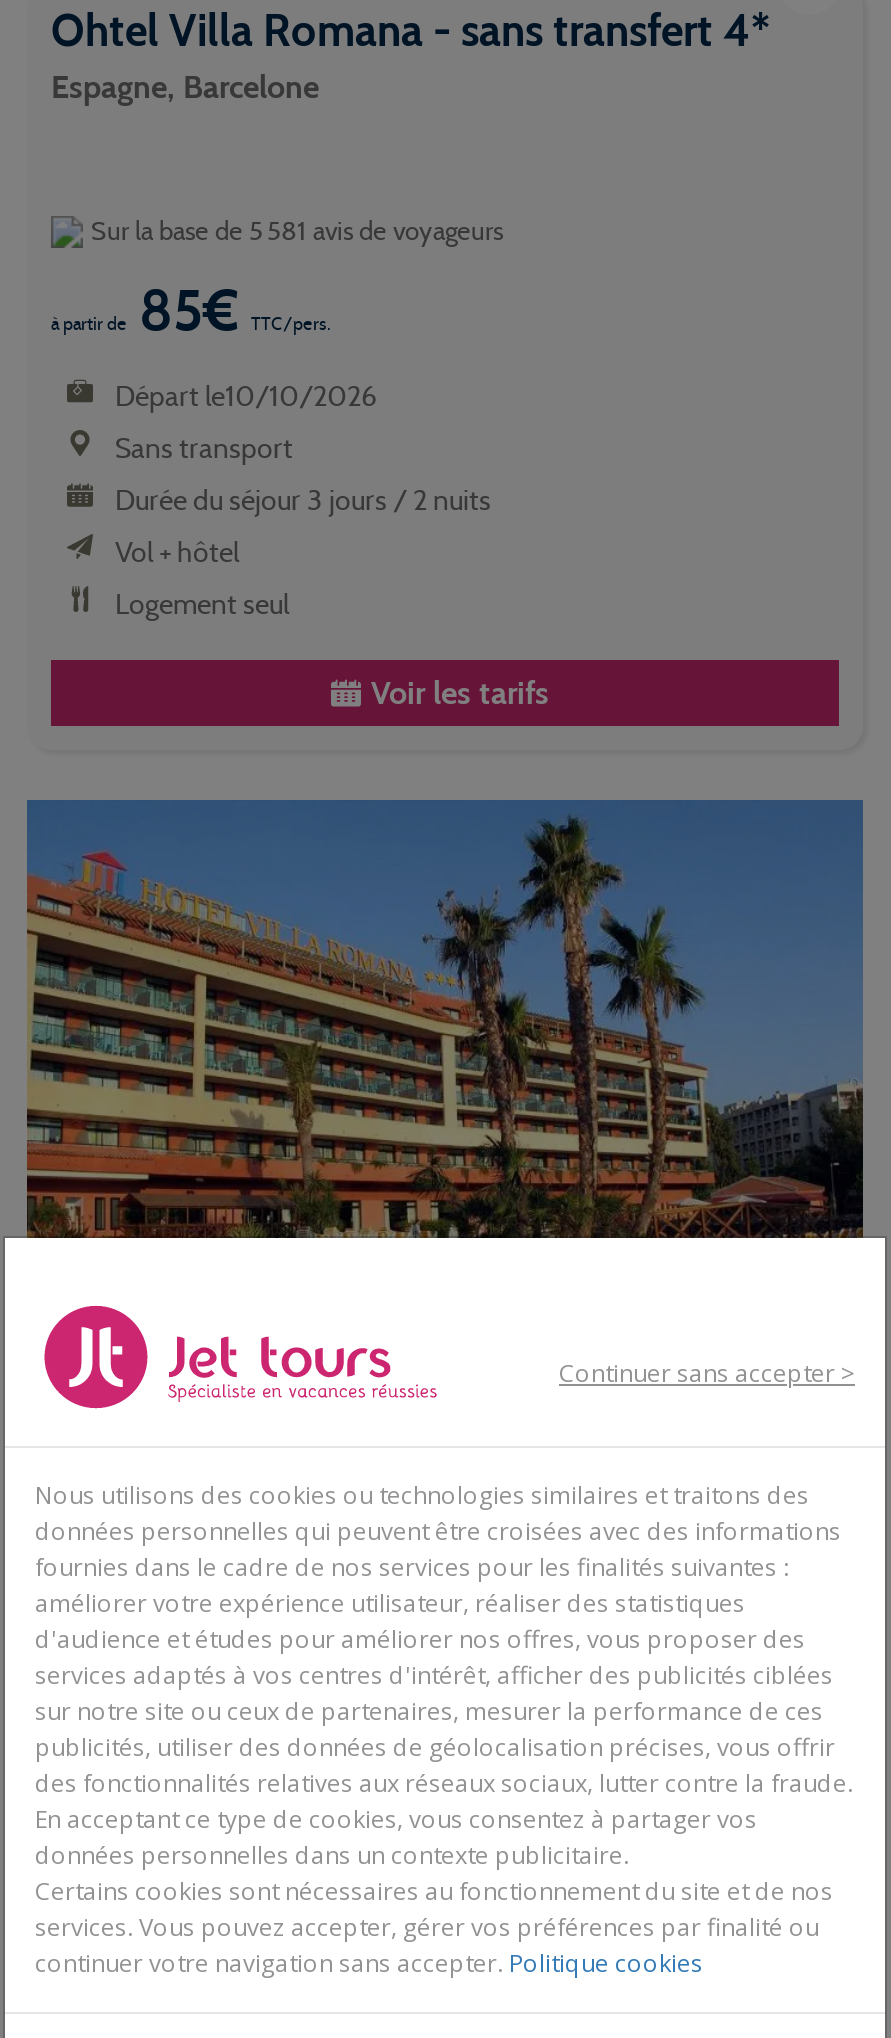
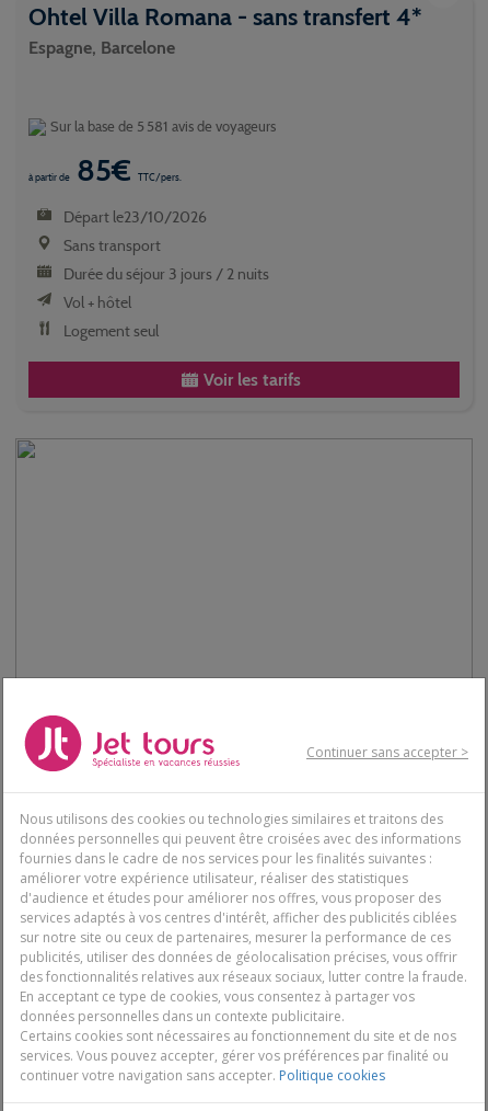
- Départ le10/10/2026
+ Départ le23/10/2026

- [image]
